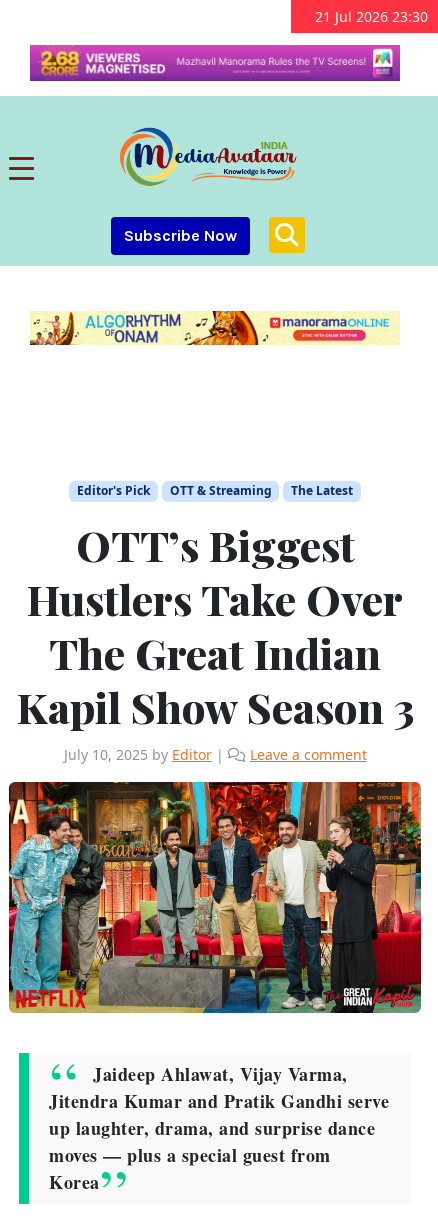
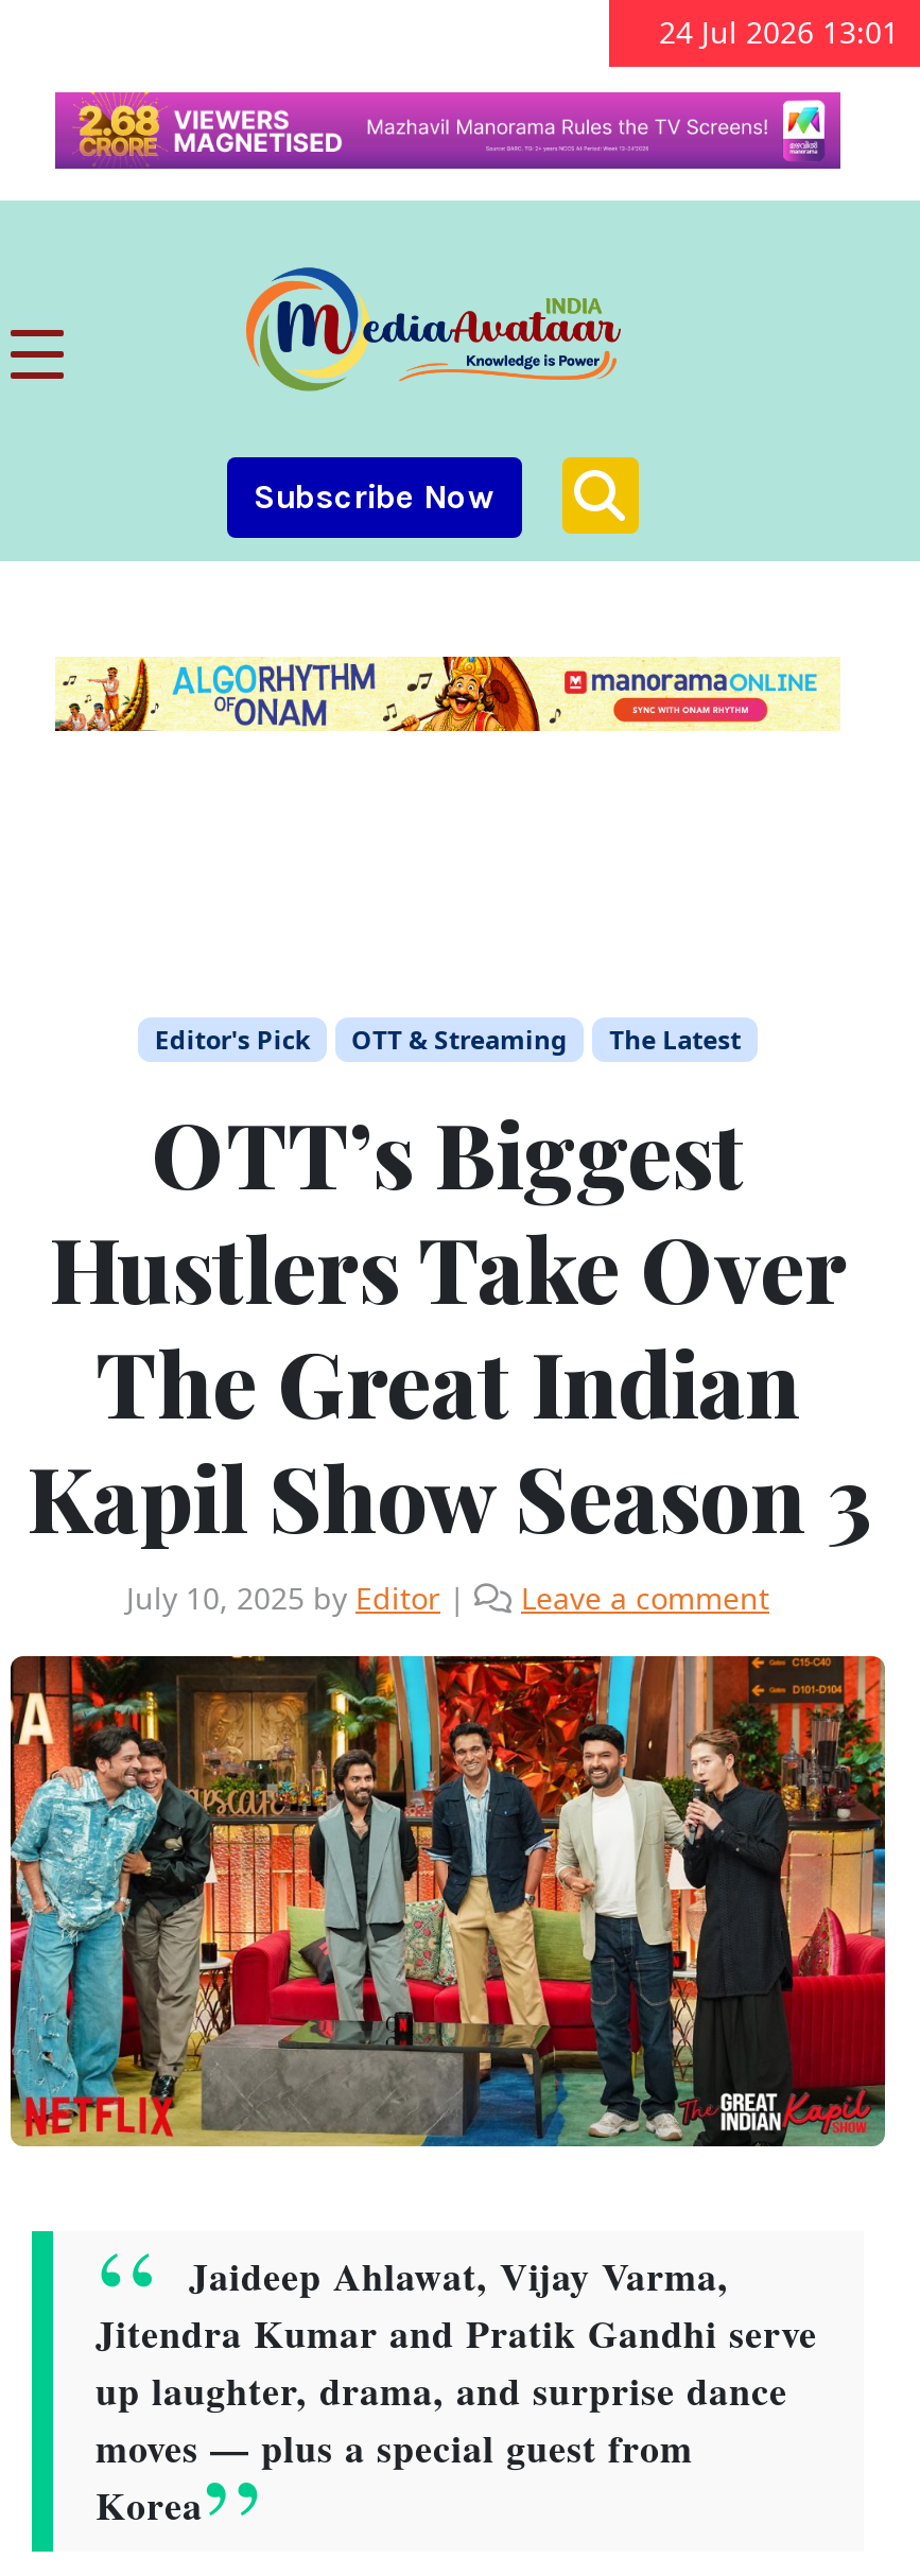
- 21 Jul 2026 23:30
+ 24 Jul 2026 13:01
